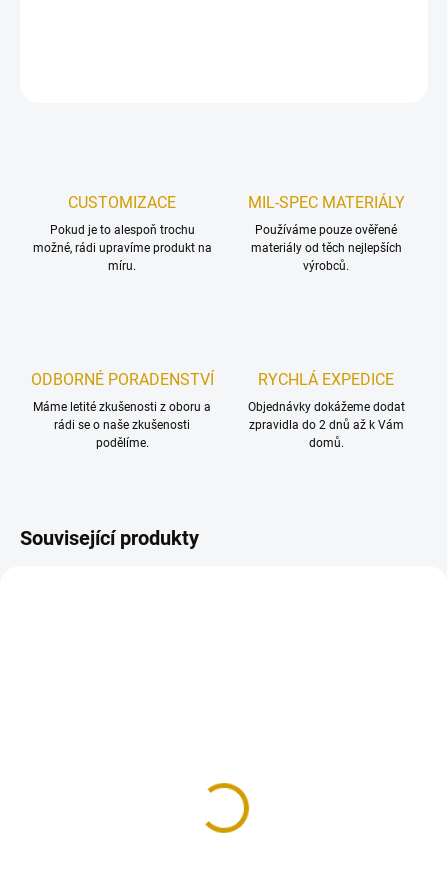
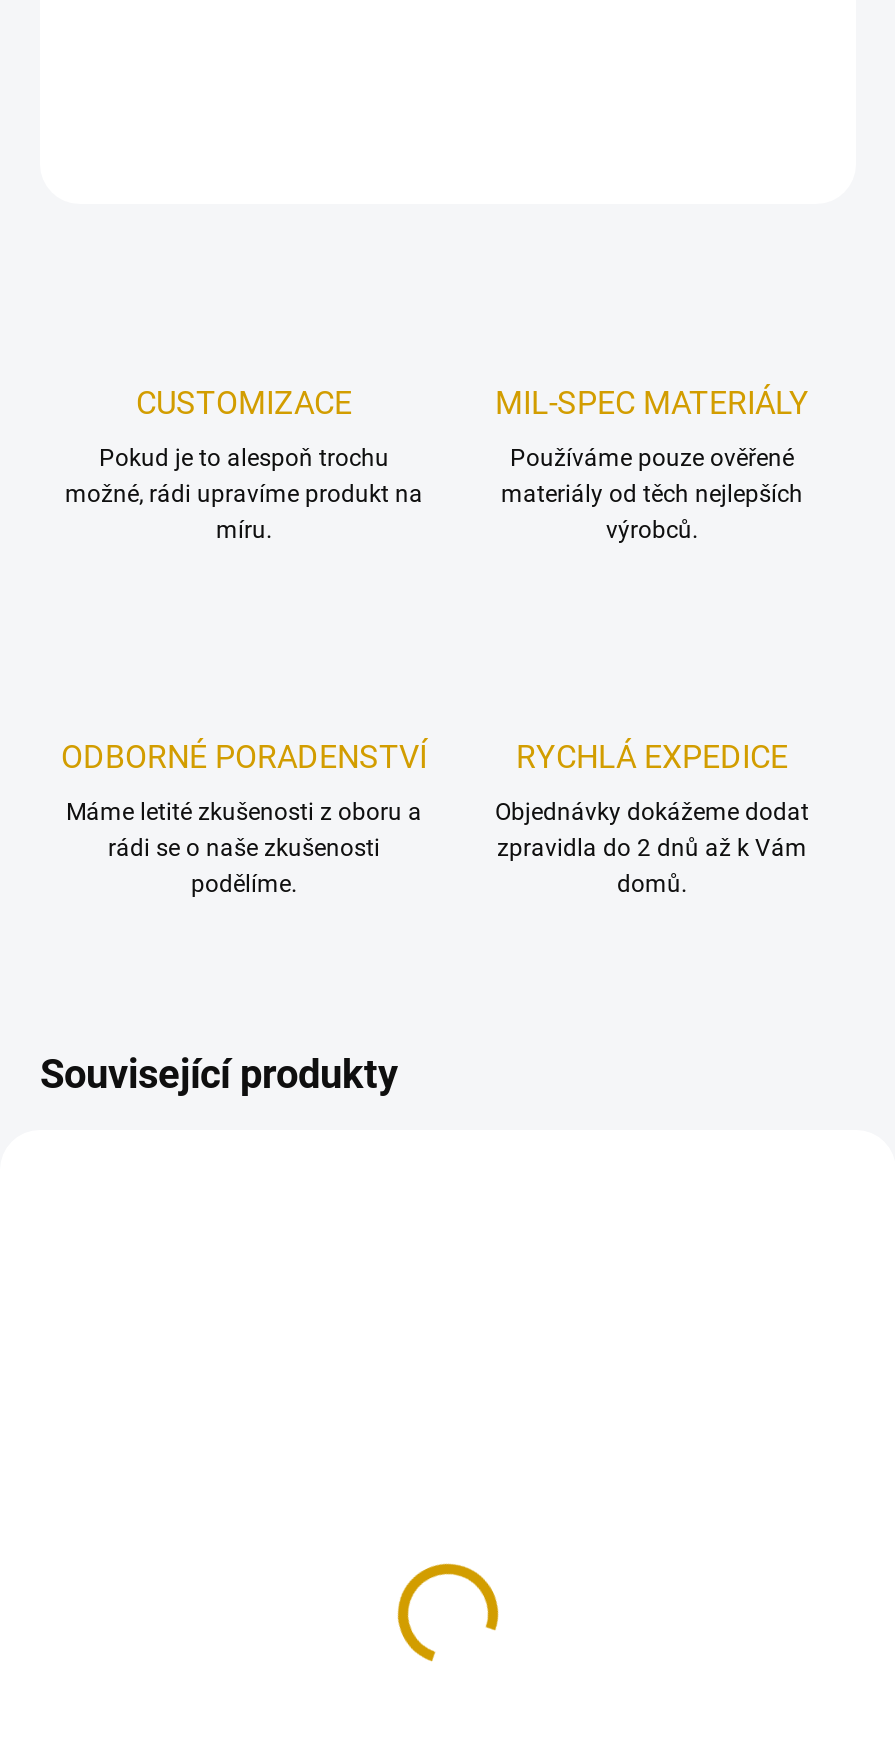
- [image]
+ [image]
